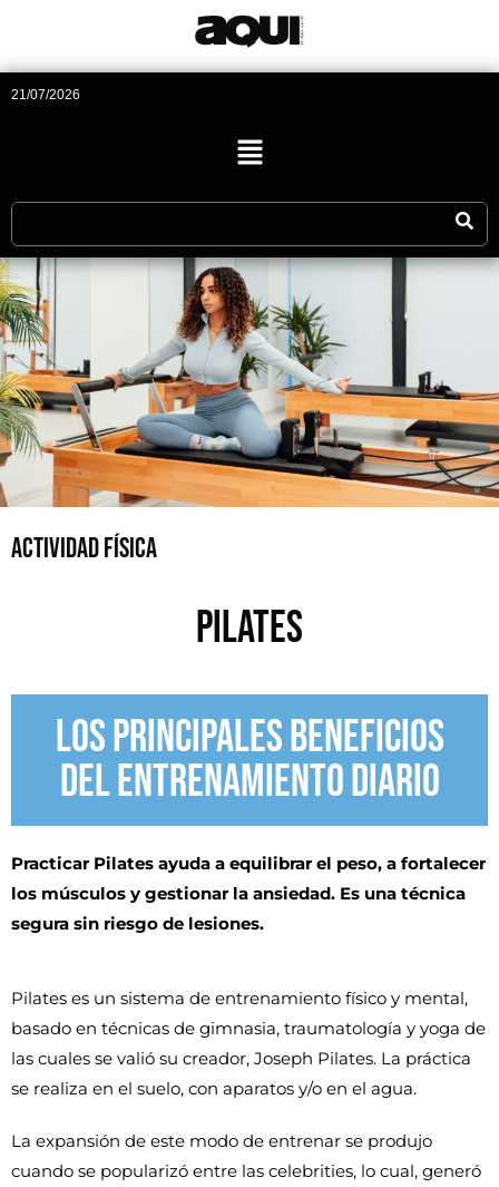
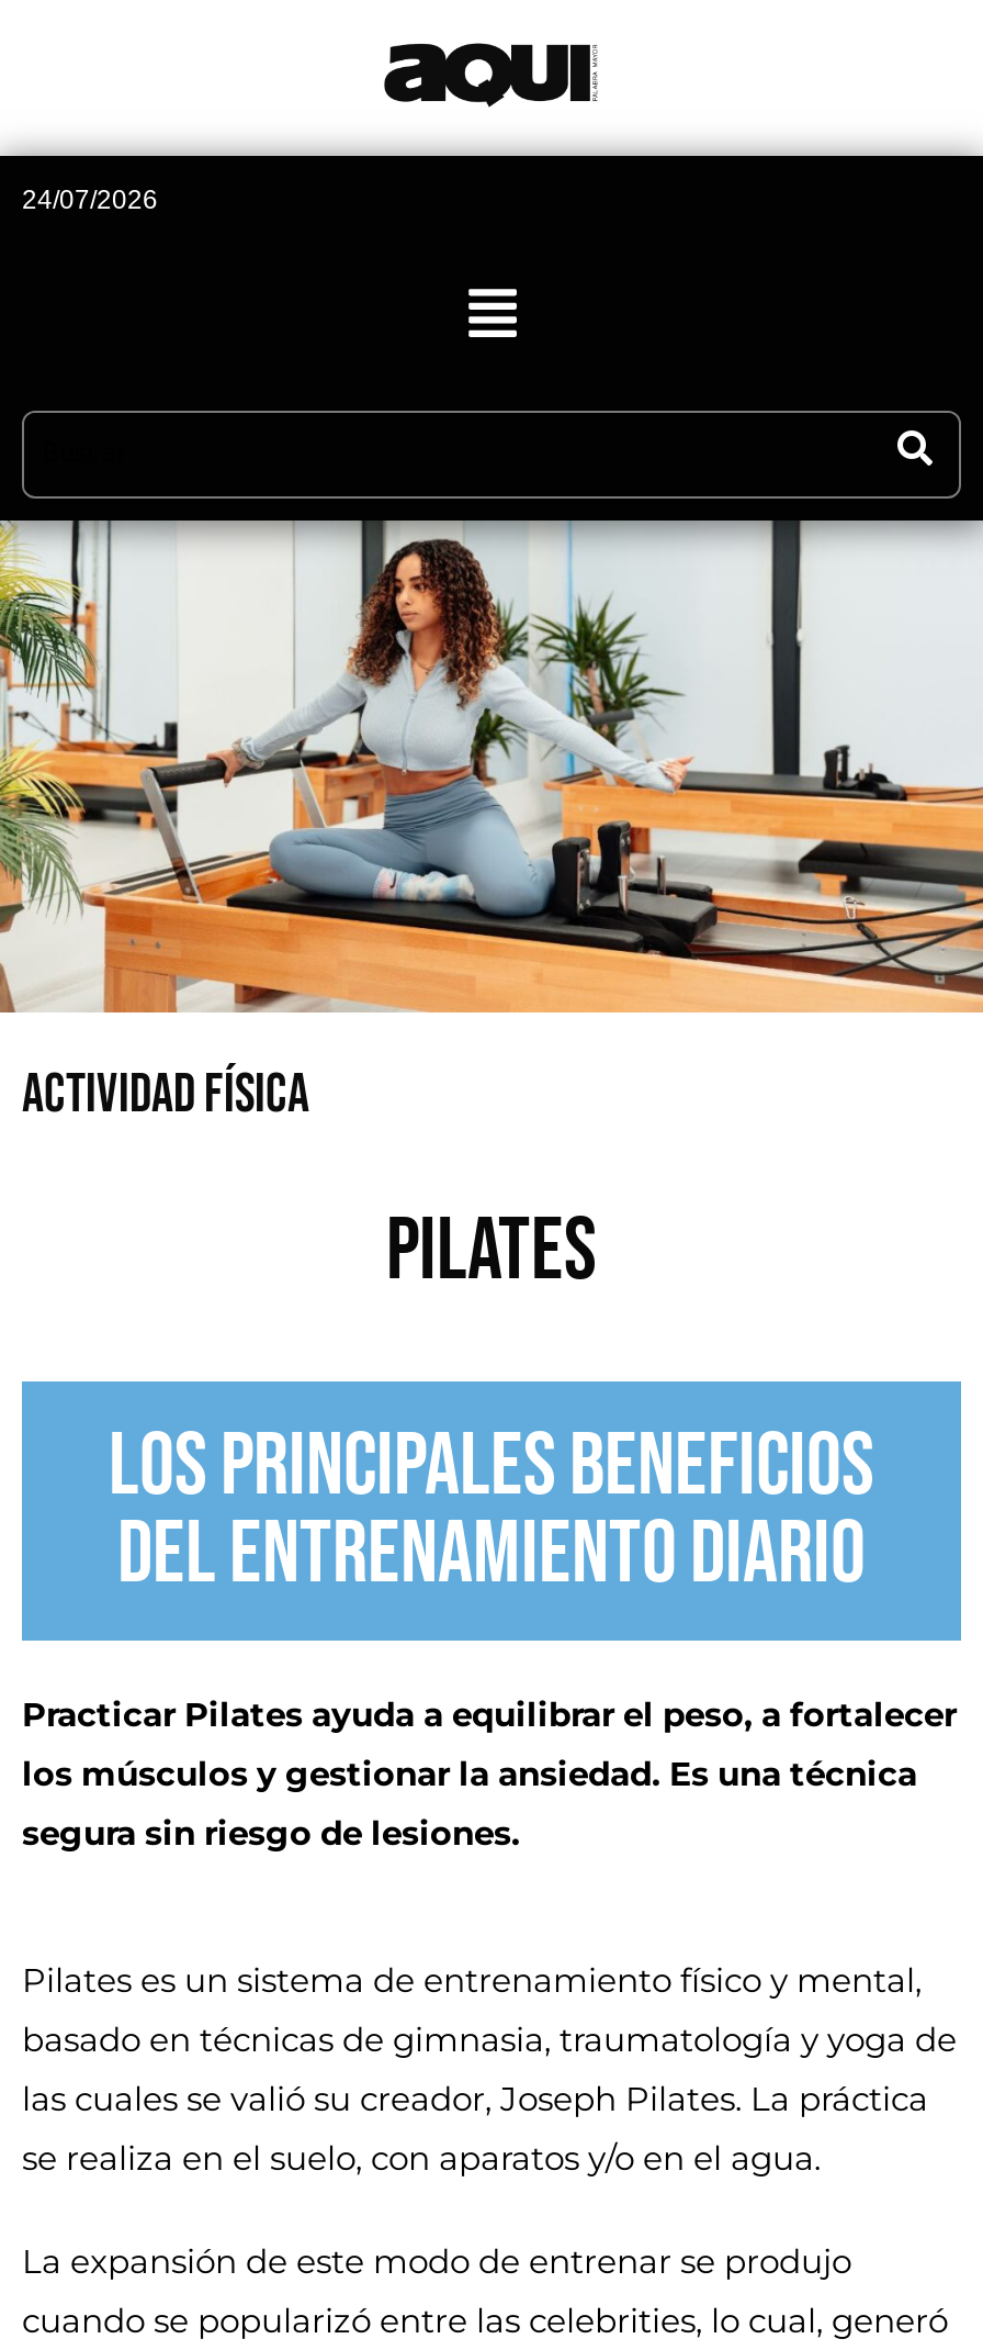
- 21/07/2026
+ 24/07/2026
